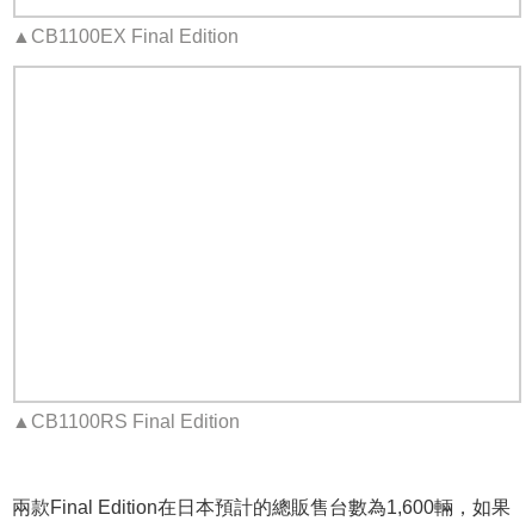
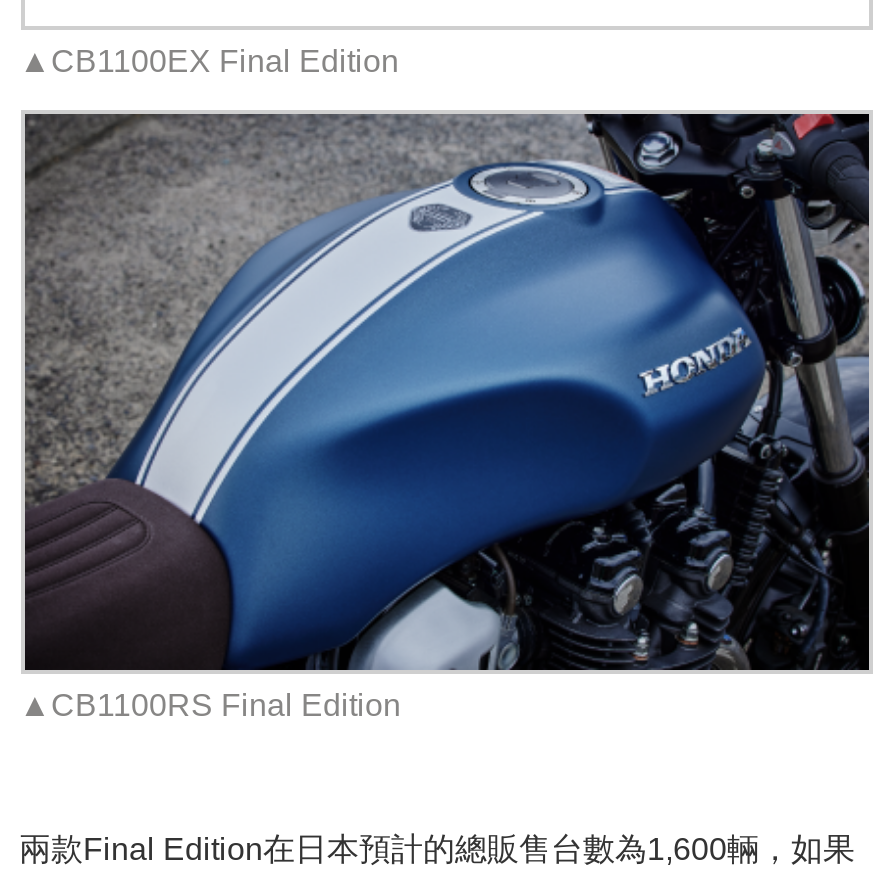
+ [image]
